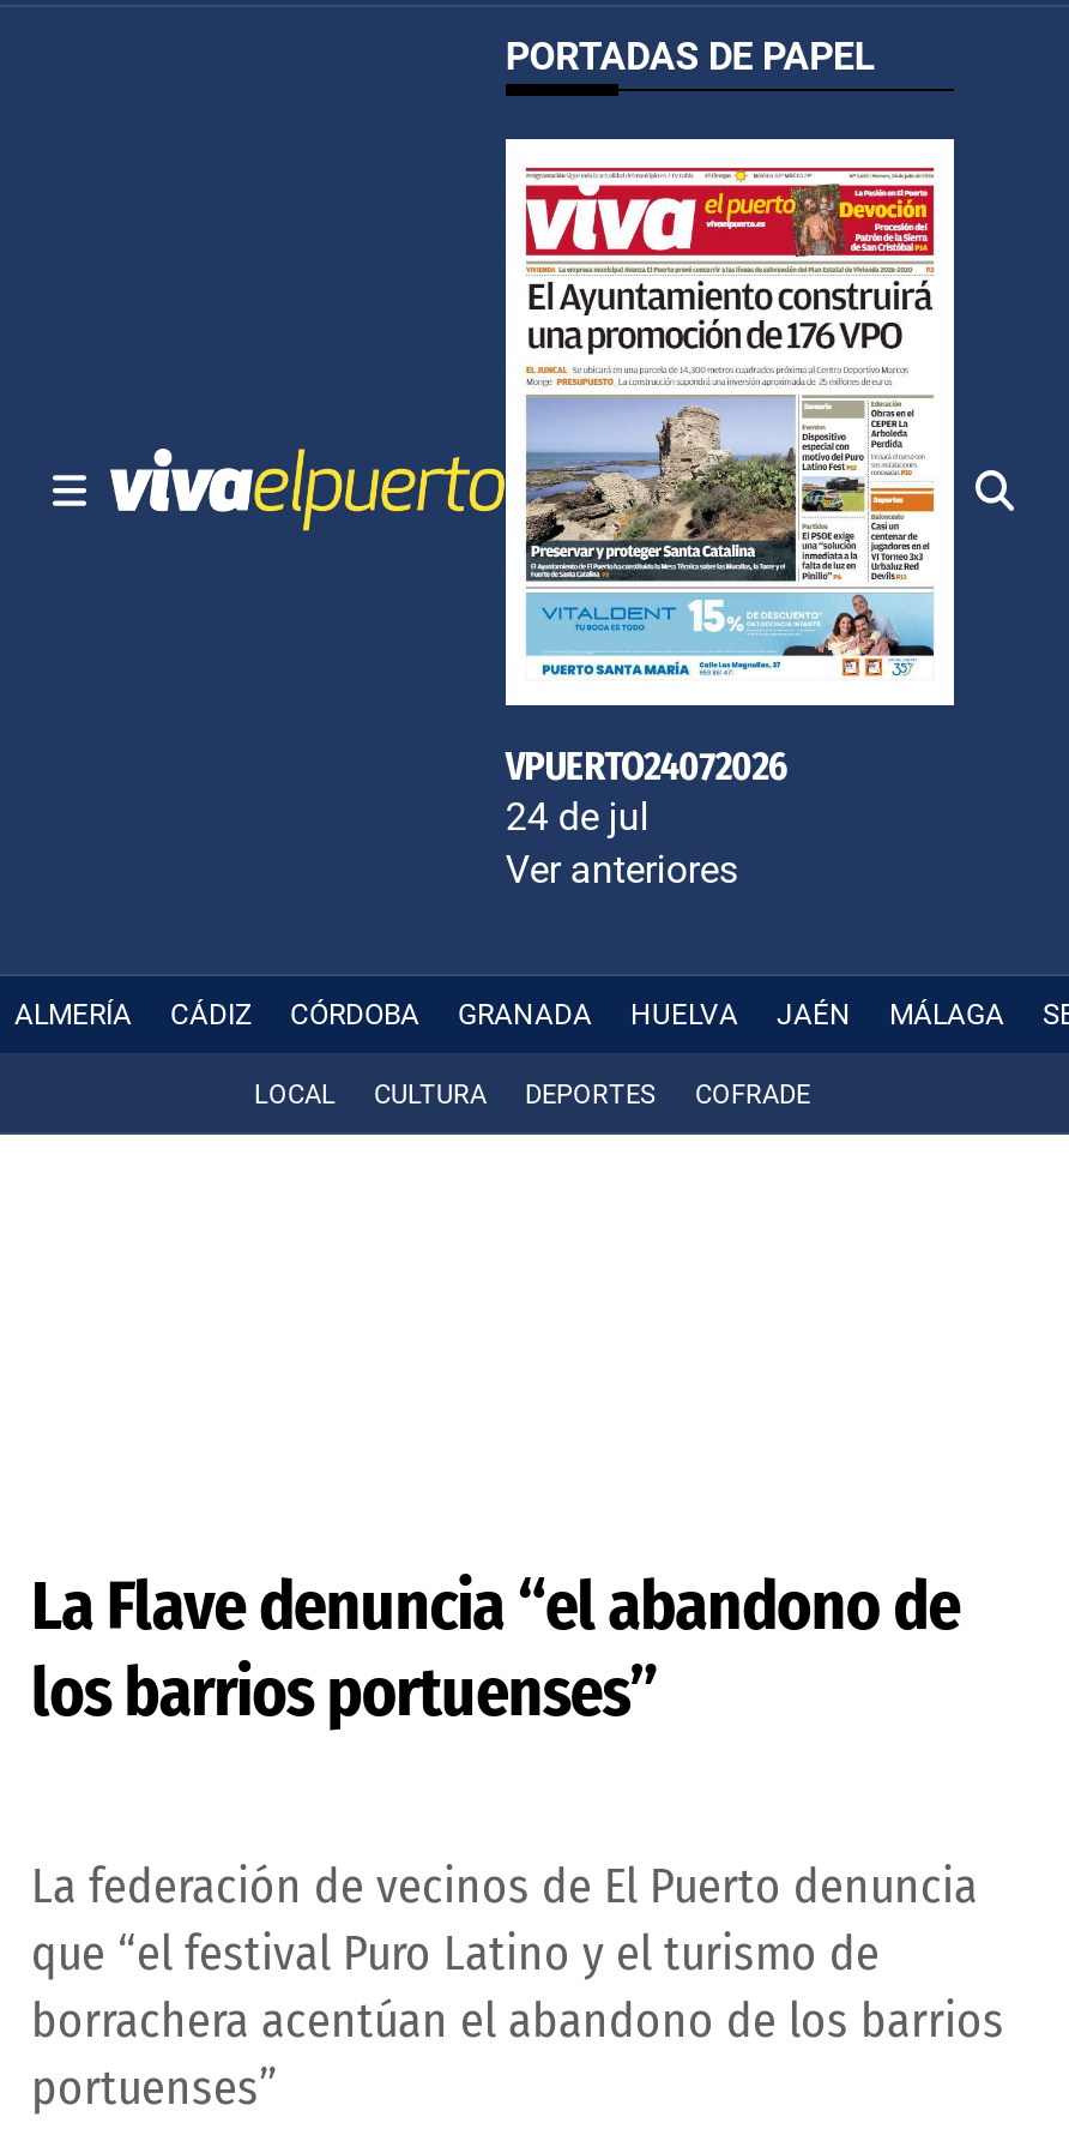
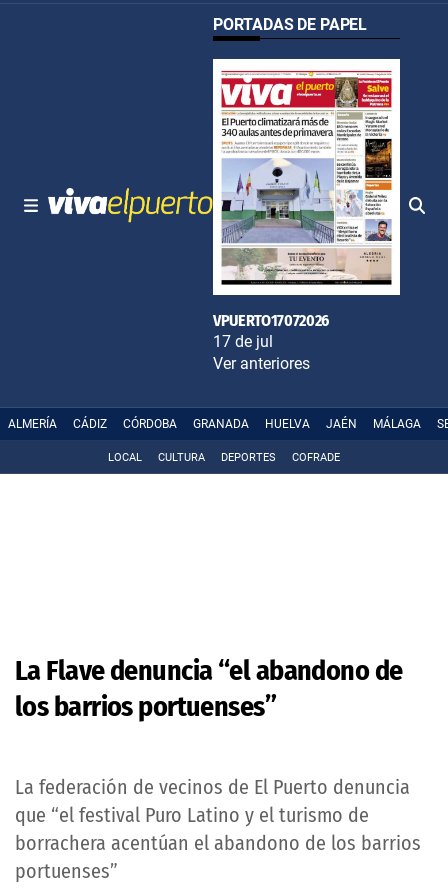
- [image]
- VPUERTO24072026
- 24 de jul
+ [image]
+ VPUERTO17072026
+ 17 de jul
